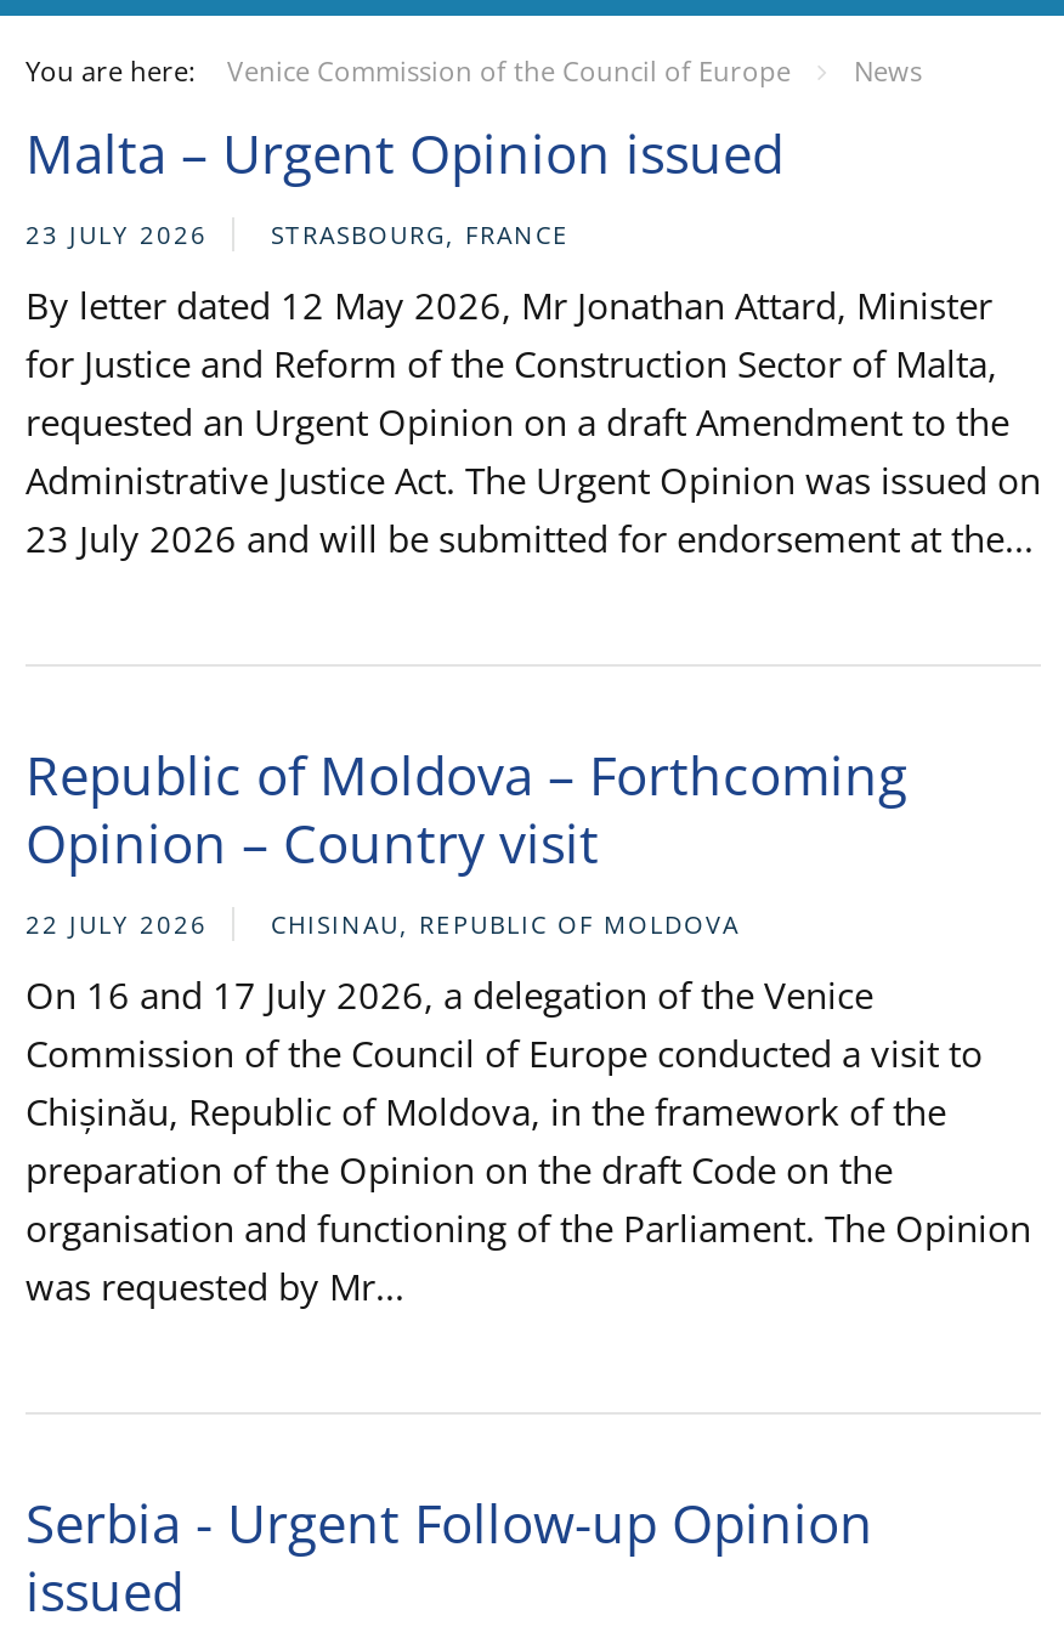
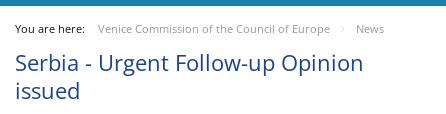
- Malta – Urgent Opinion issued
- 23 JULY 2026
- STRASBOURG, FRANCE
- By letter dated 12 May 2026, Mr Jonathan Attard, Minister
- for Justice and Reform of the Construction Sector of Malta,
- requested an Urgent Opinion on a draft Amendment to the
- Administrative Justice Act. The Urgent Opinion was issued on
- 23 July 2026 and will be submitted for endorsement at the...
- Republic of Moldova – Forthcoming
- Opinion – Country visit
- 22 JULY 2026
- CHISINAU, REPUBLIC OF MOLDOVA
- On 16 and 17 July 2026, a delegation of the Venice
- Commission of the Council of Europe conducted a visit to
- Chișinău, Republic of Moldova, in the framework of the
- preparation of the Opinion on the draft Code on the
- organisation and functioning of the Parliament. The Opinion
- was requested by Mr...
